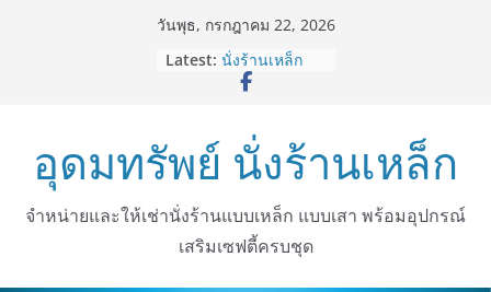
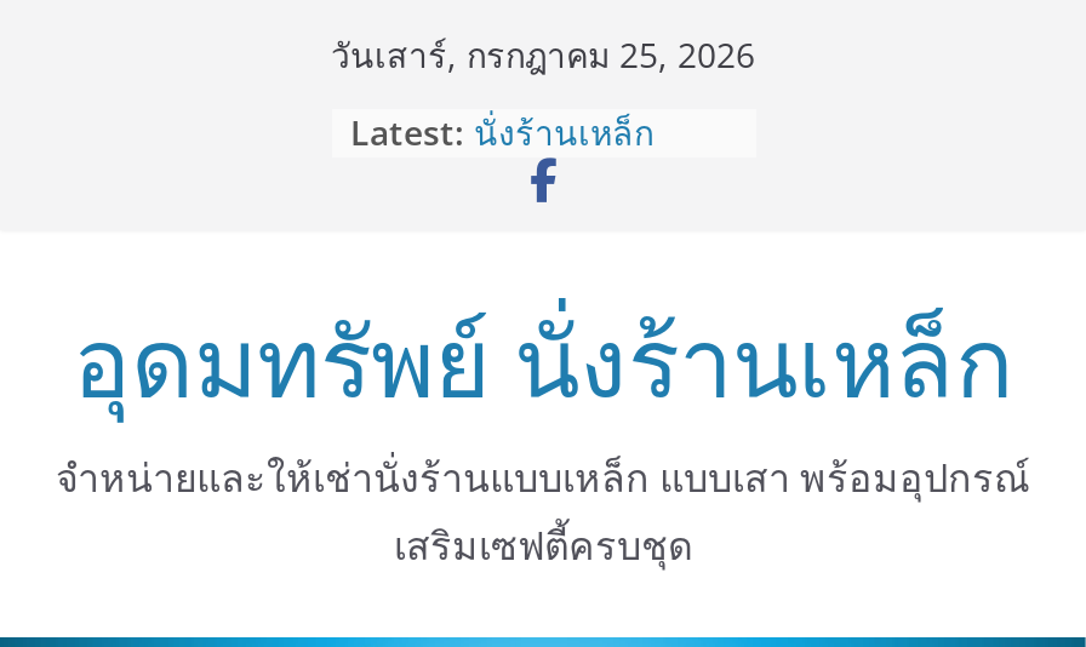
- วันพุธ, กรกฎาคม 22, 2026
+ วันเสาร์, กรกฎาคม 25, 2026
